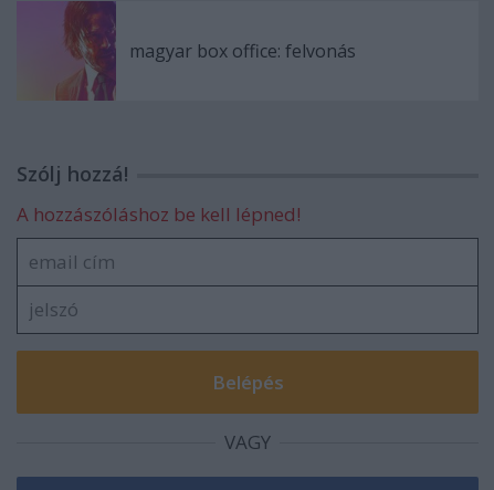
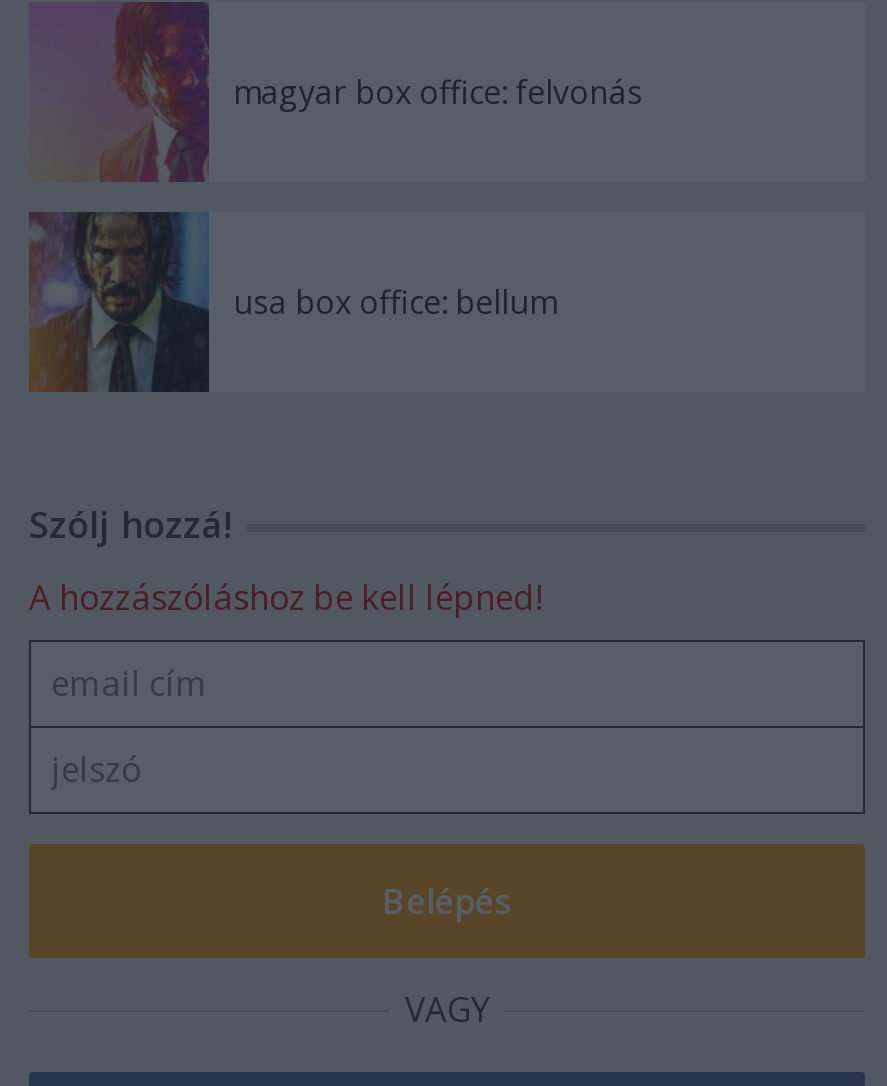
+ [image]
+ usa box office: bellum
